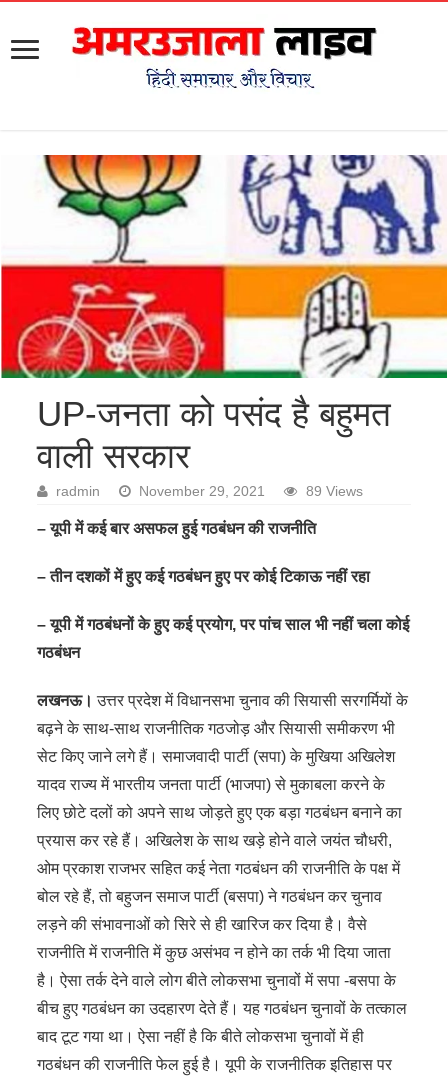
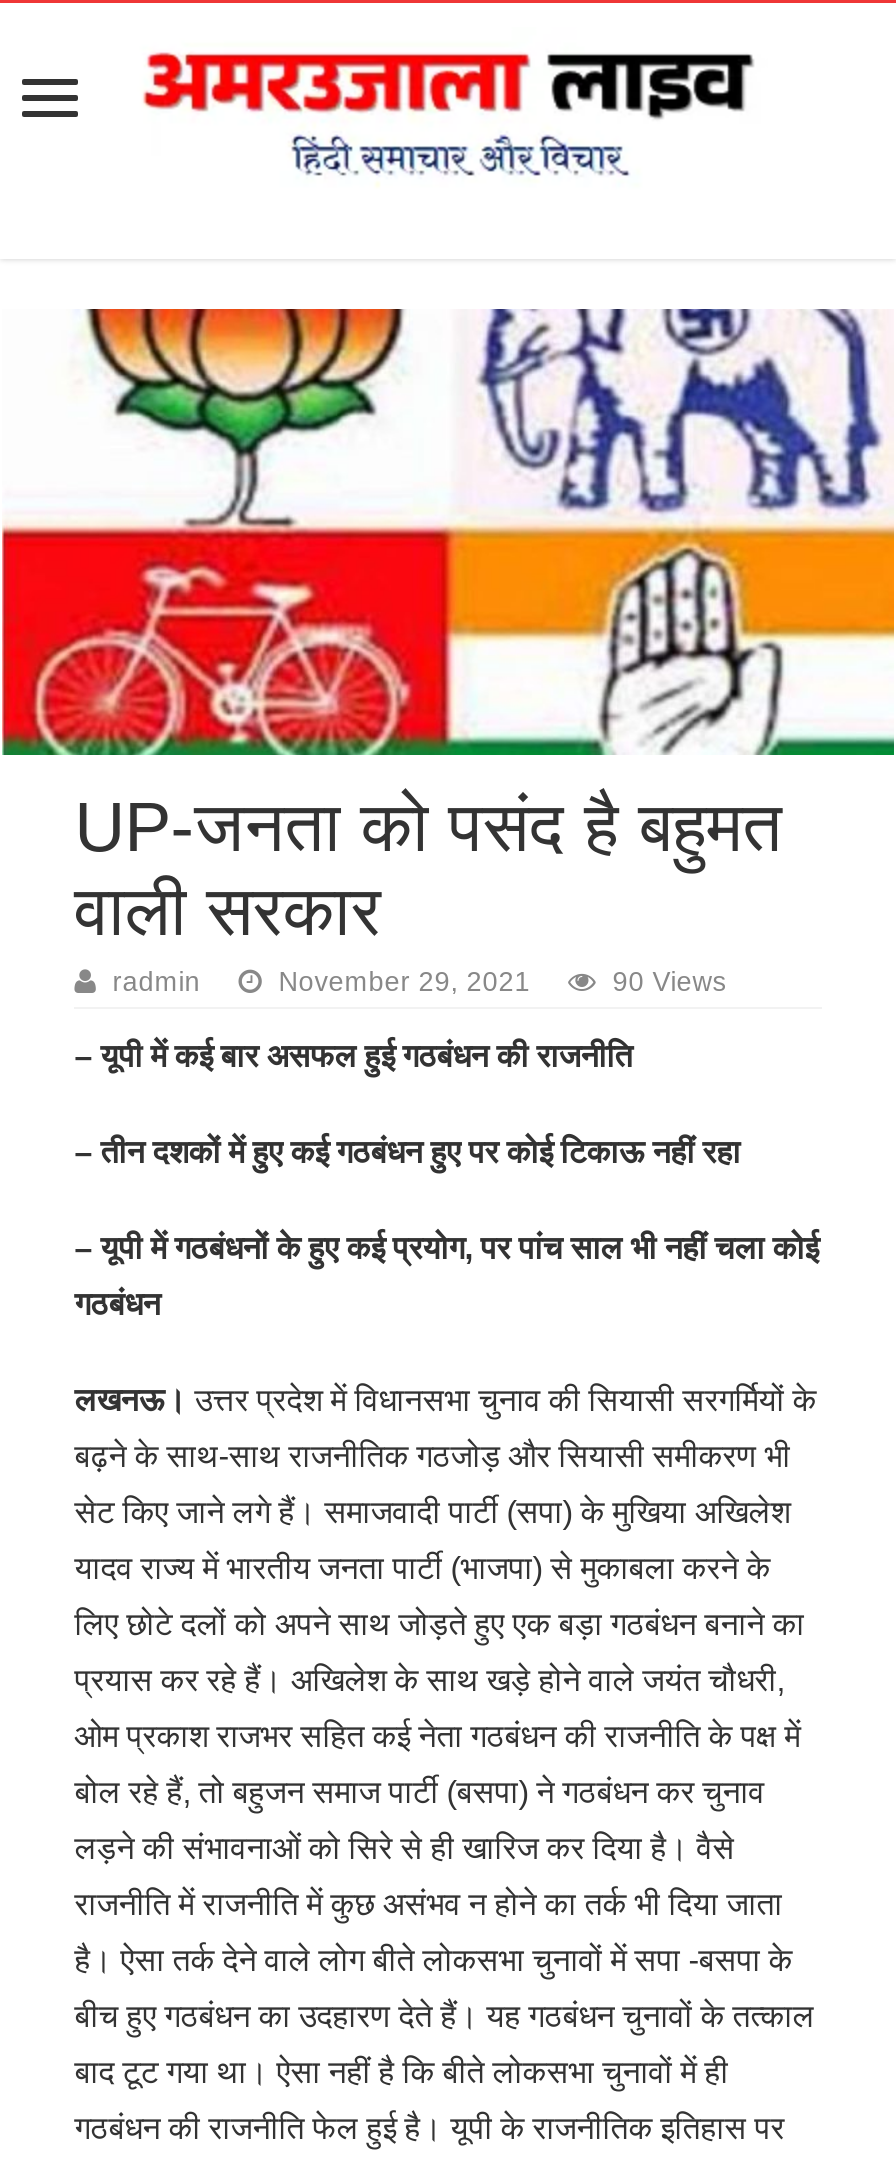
- 89 Views
+ 90 Views
